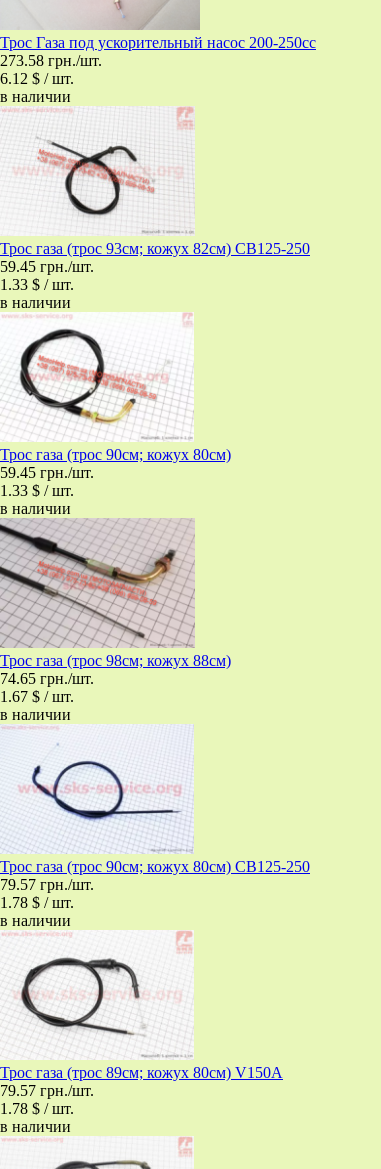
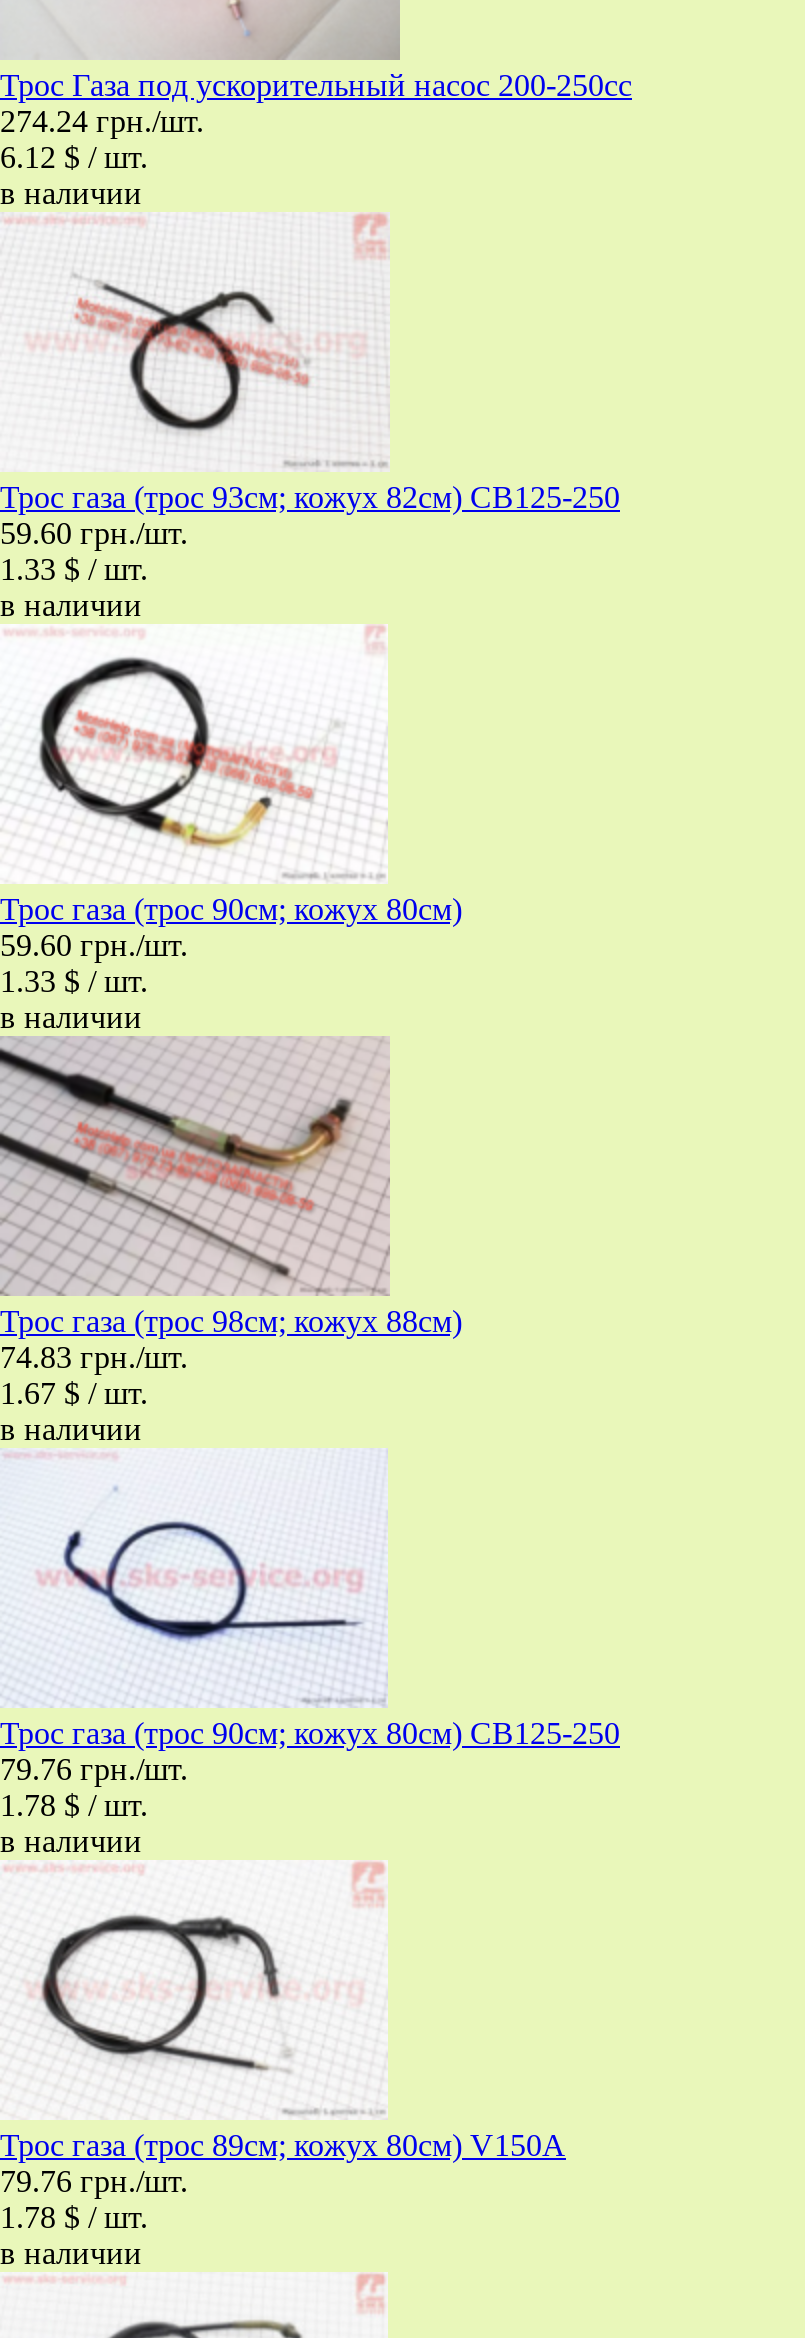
- 273.58 грн./шт.
+ 274.24 грн./шт.

- 59.45 грн./шт.
+ 59.60 грн./шт.

- 59.45 грн./шт.
+ 59.60 грн./шт.

- 74.65 грн./шт.
+ 74.83 грн./шт.

- 79.57 грн./шт.
+ 79.76 грн./шт.

- 79.57 грн./шт.
+ 79.76 грн./шт.
